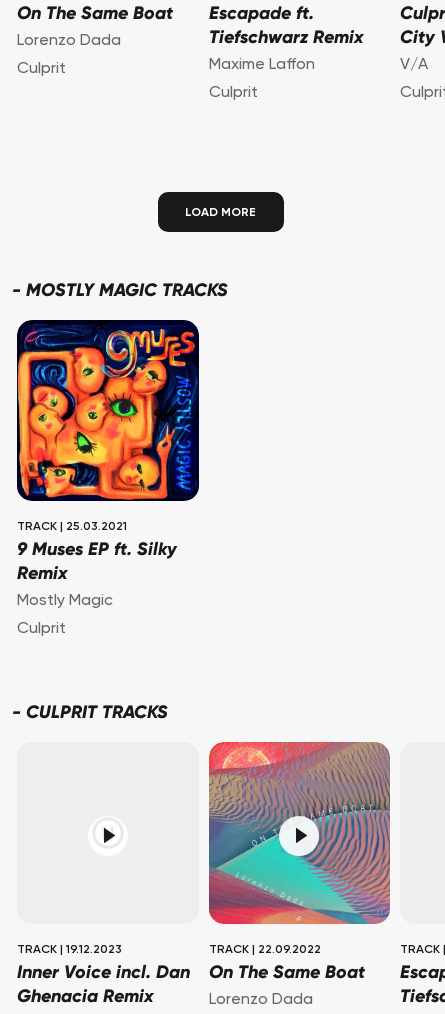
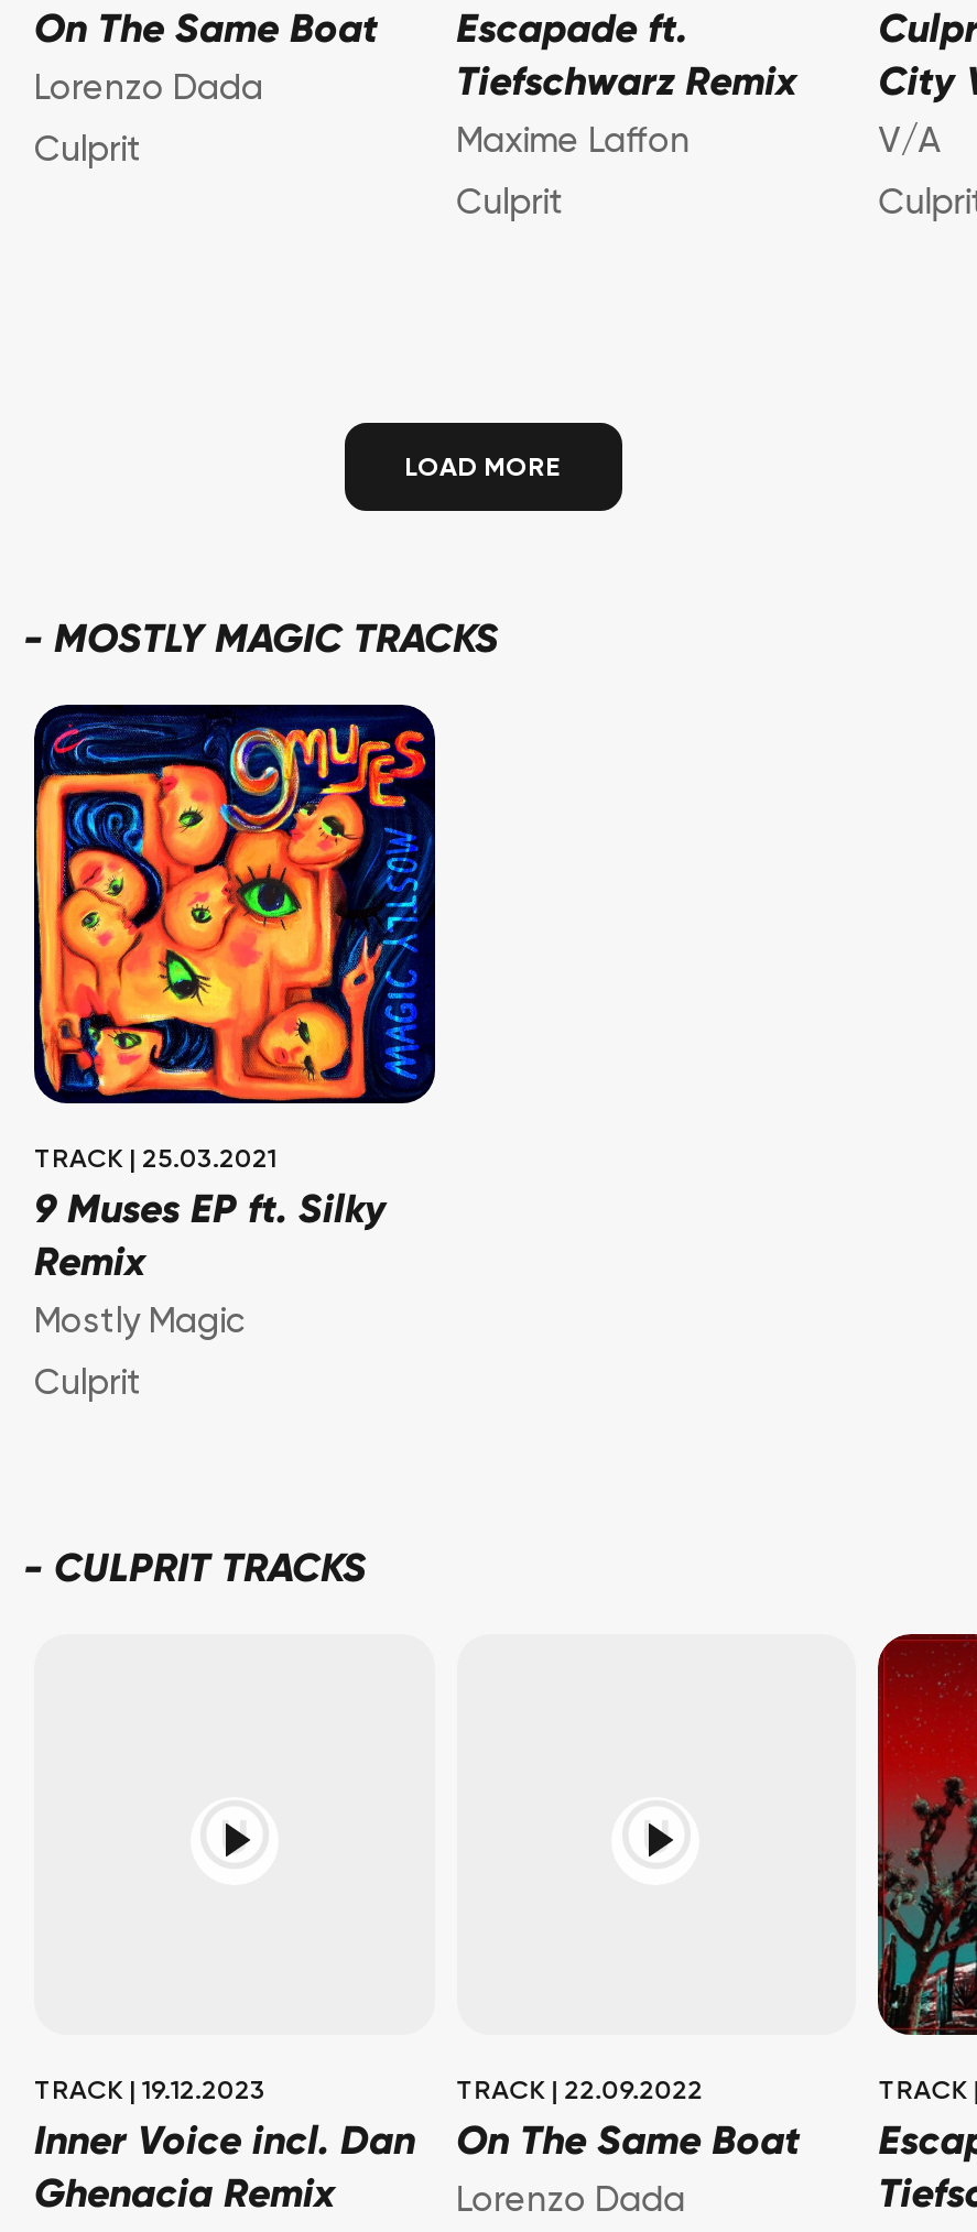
+ [image]

- [image]
